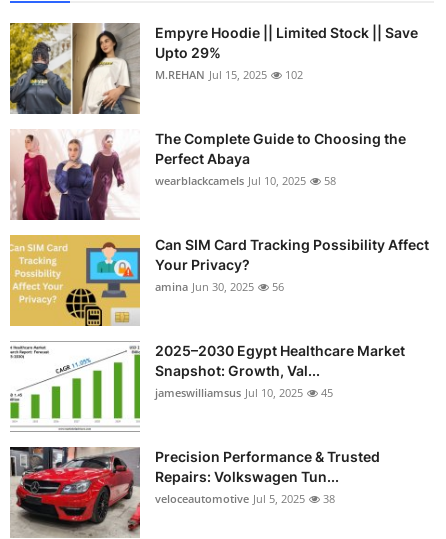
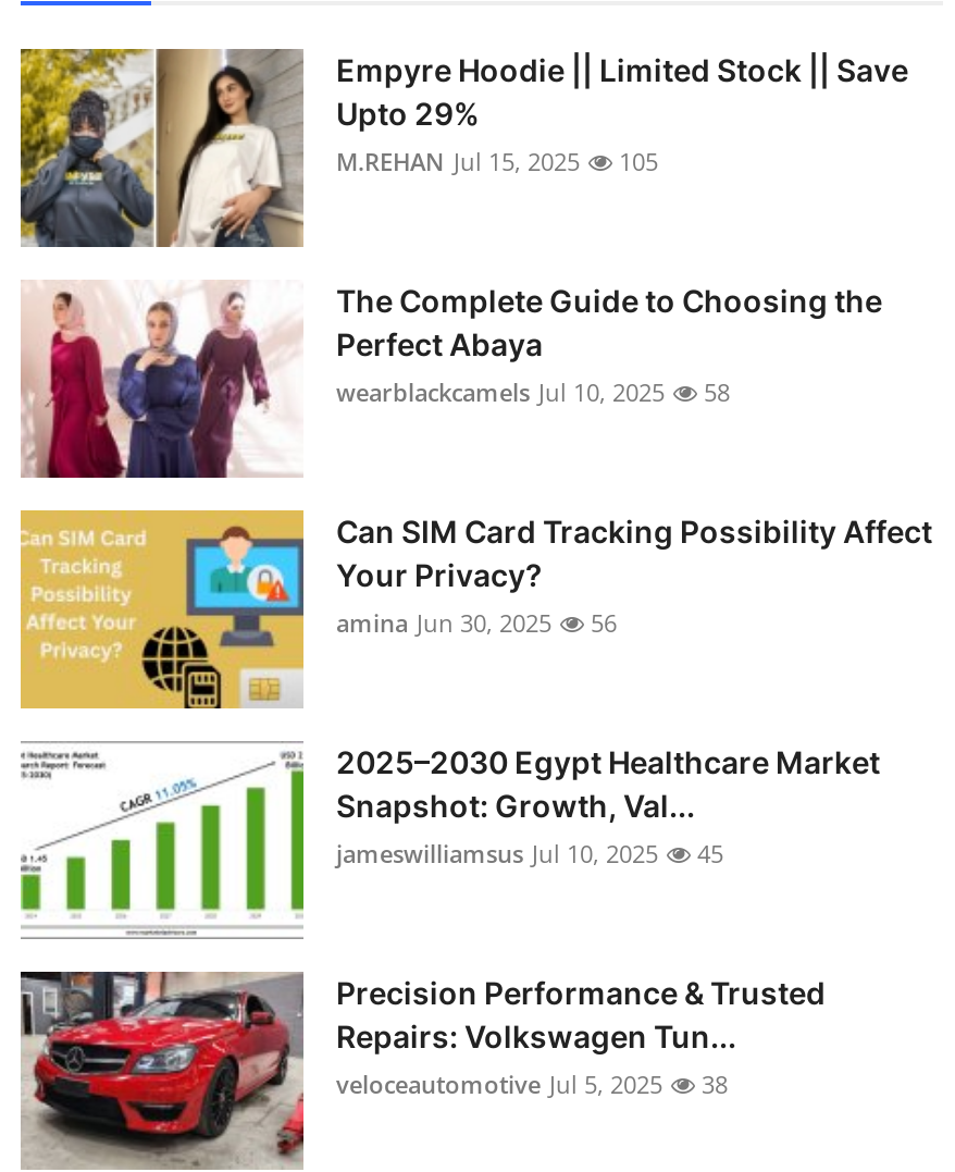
- M.REHAN Jul 15, 2025 102
+ M.REHAN Jul 15, 2025 105
